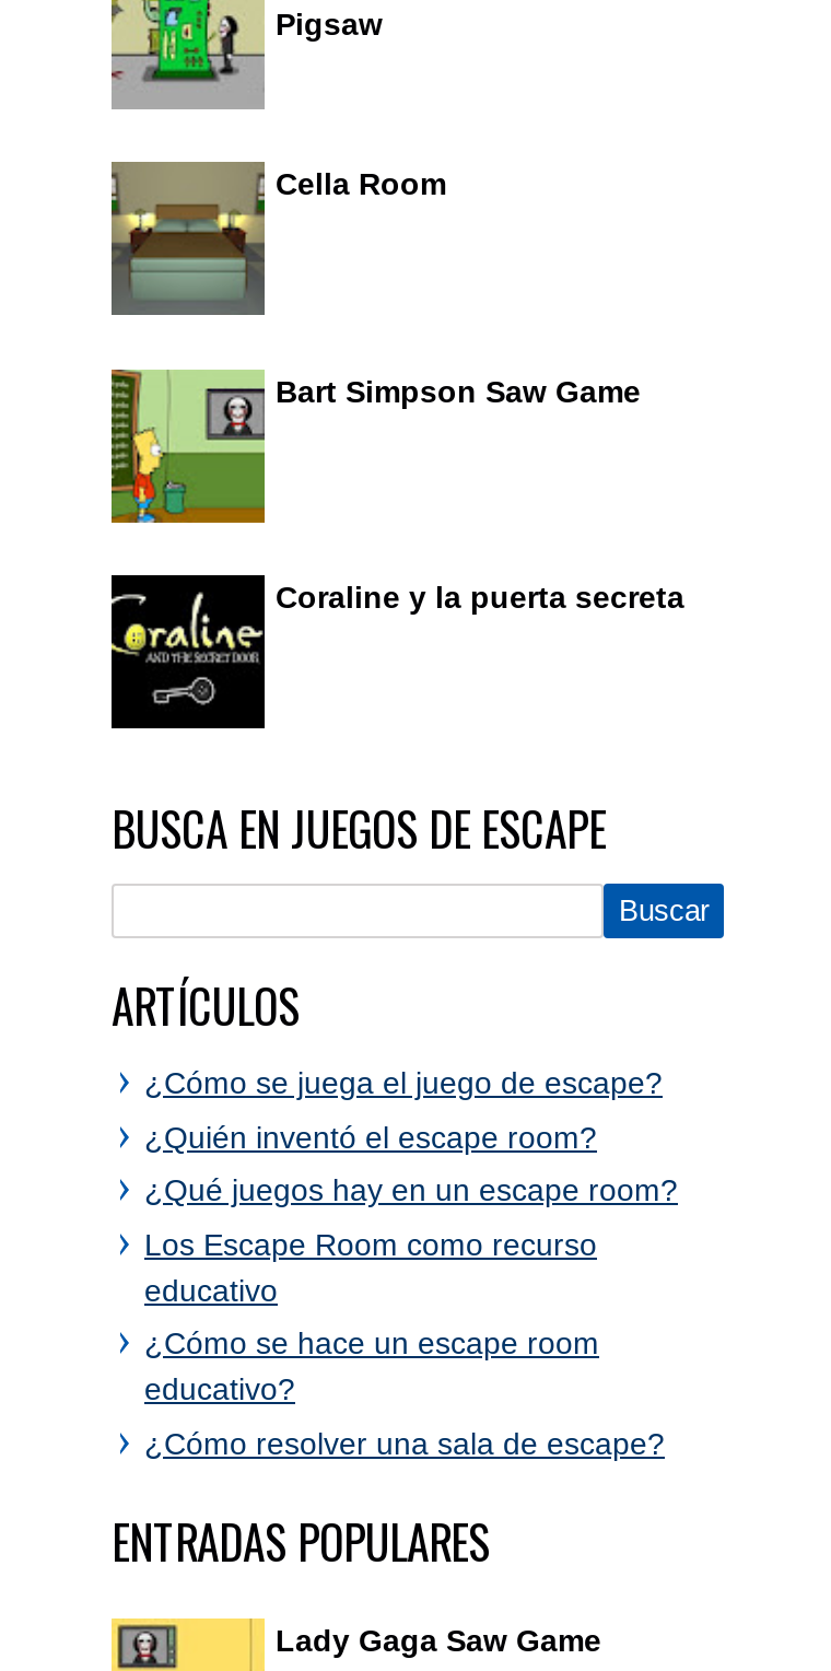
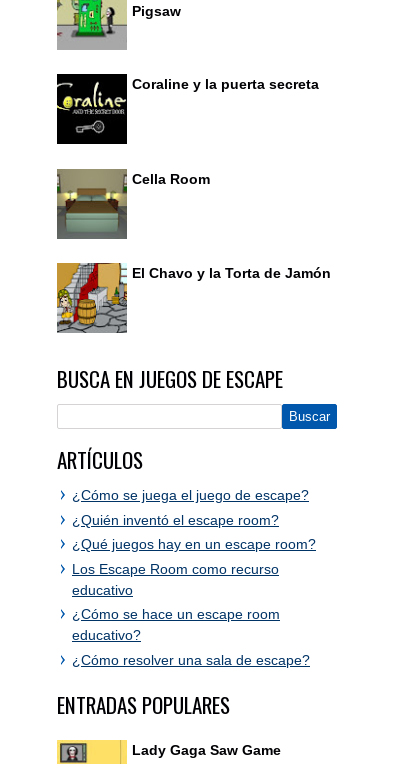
moved down: [image] | Cella Room

- [image]
- Bart Simpson Saw Game

moved up: [image] | Coraline y la puerta secreta

+ [image]
+ El Chavo y la Torta de Jamón
